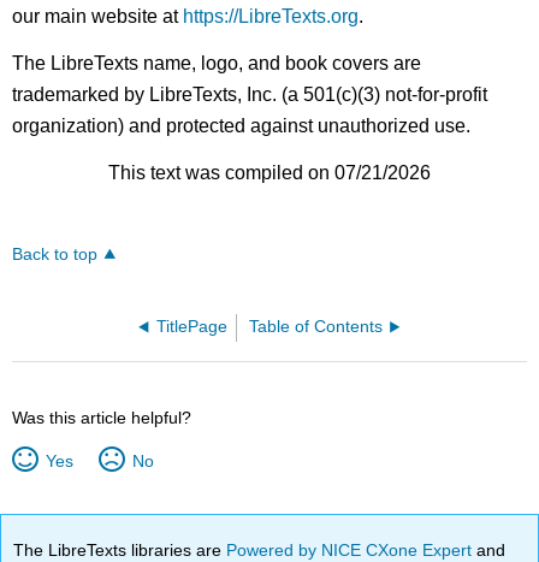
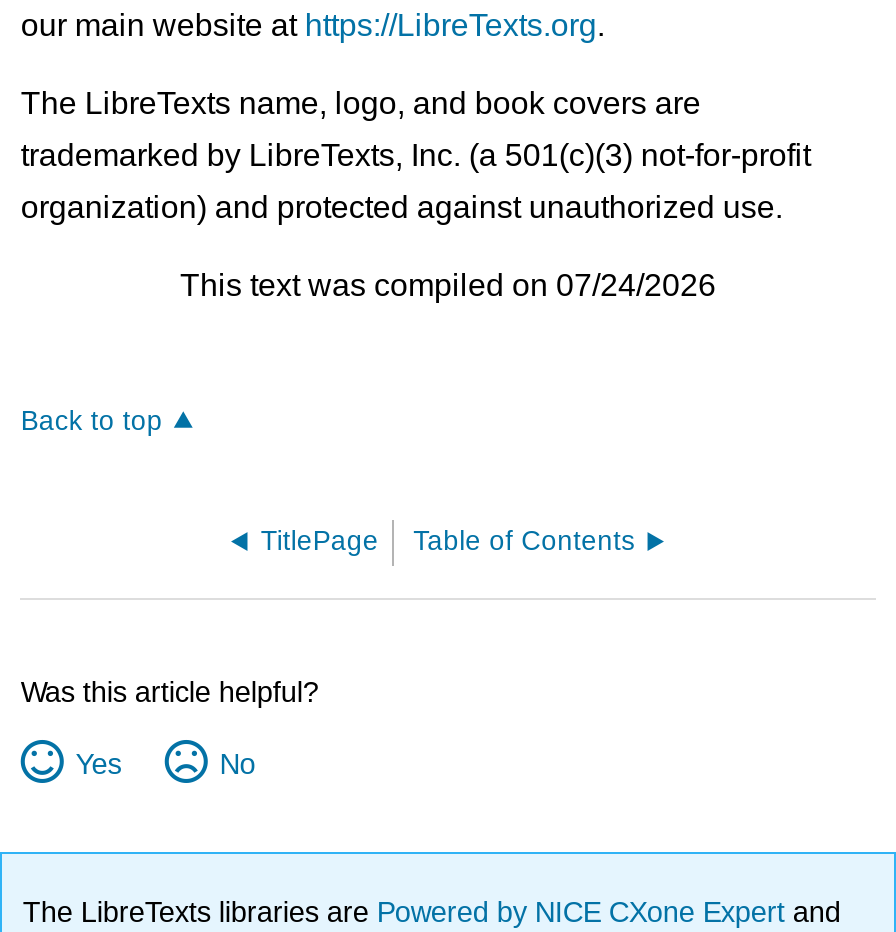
- This text was compiled on 07/21/2026
+ This text was compiled on 07/24/2026
